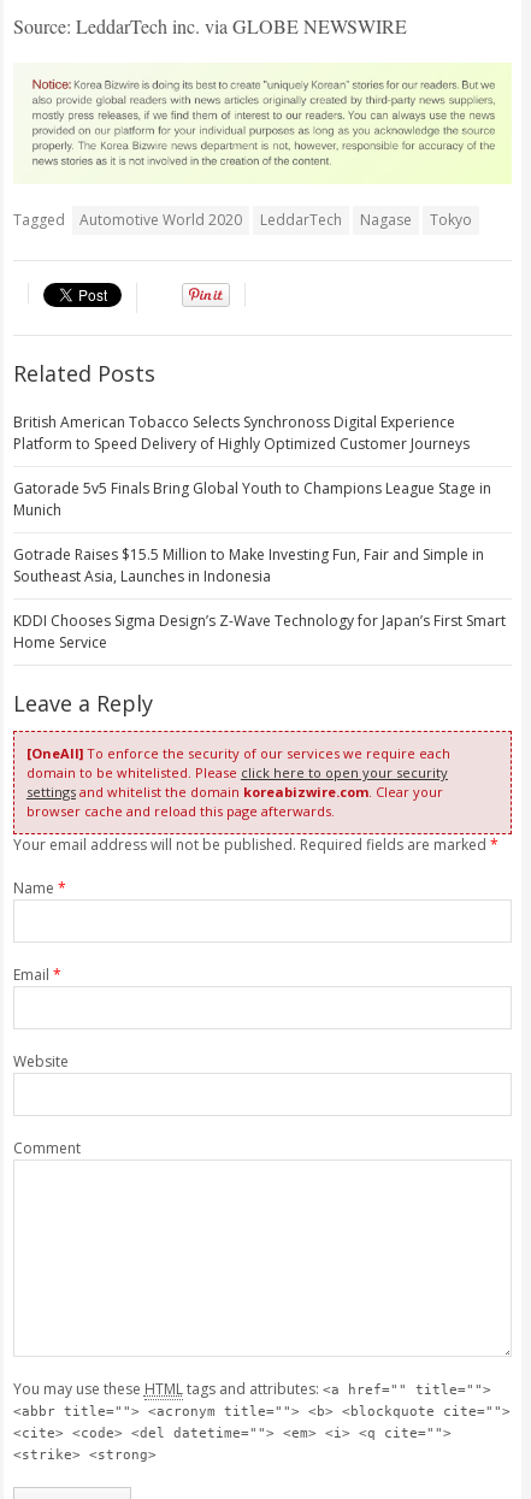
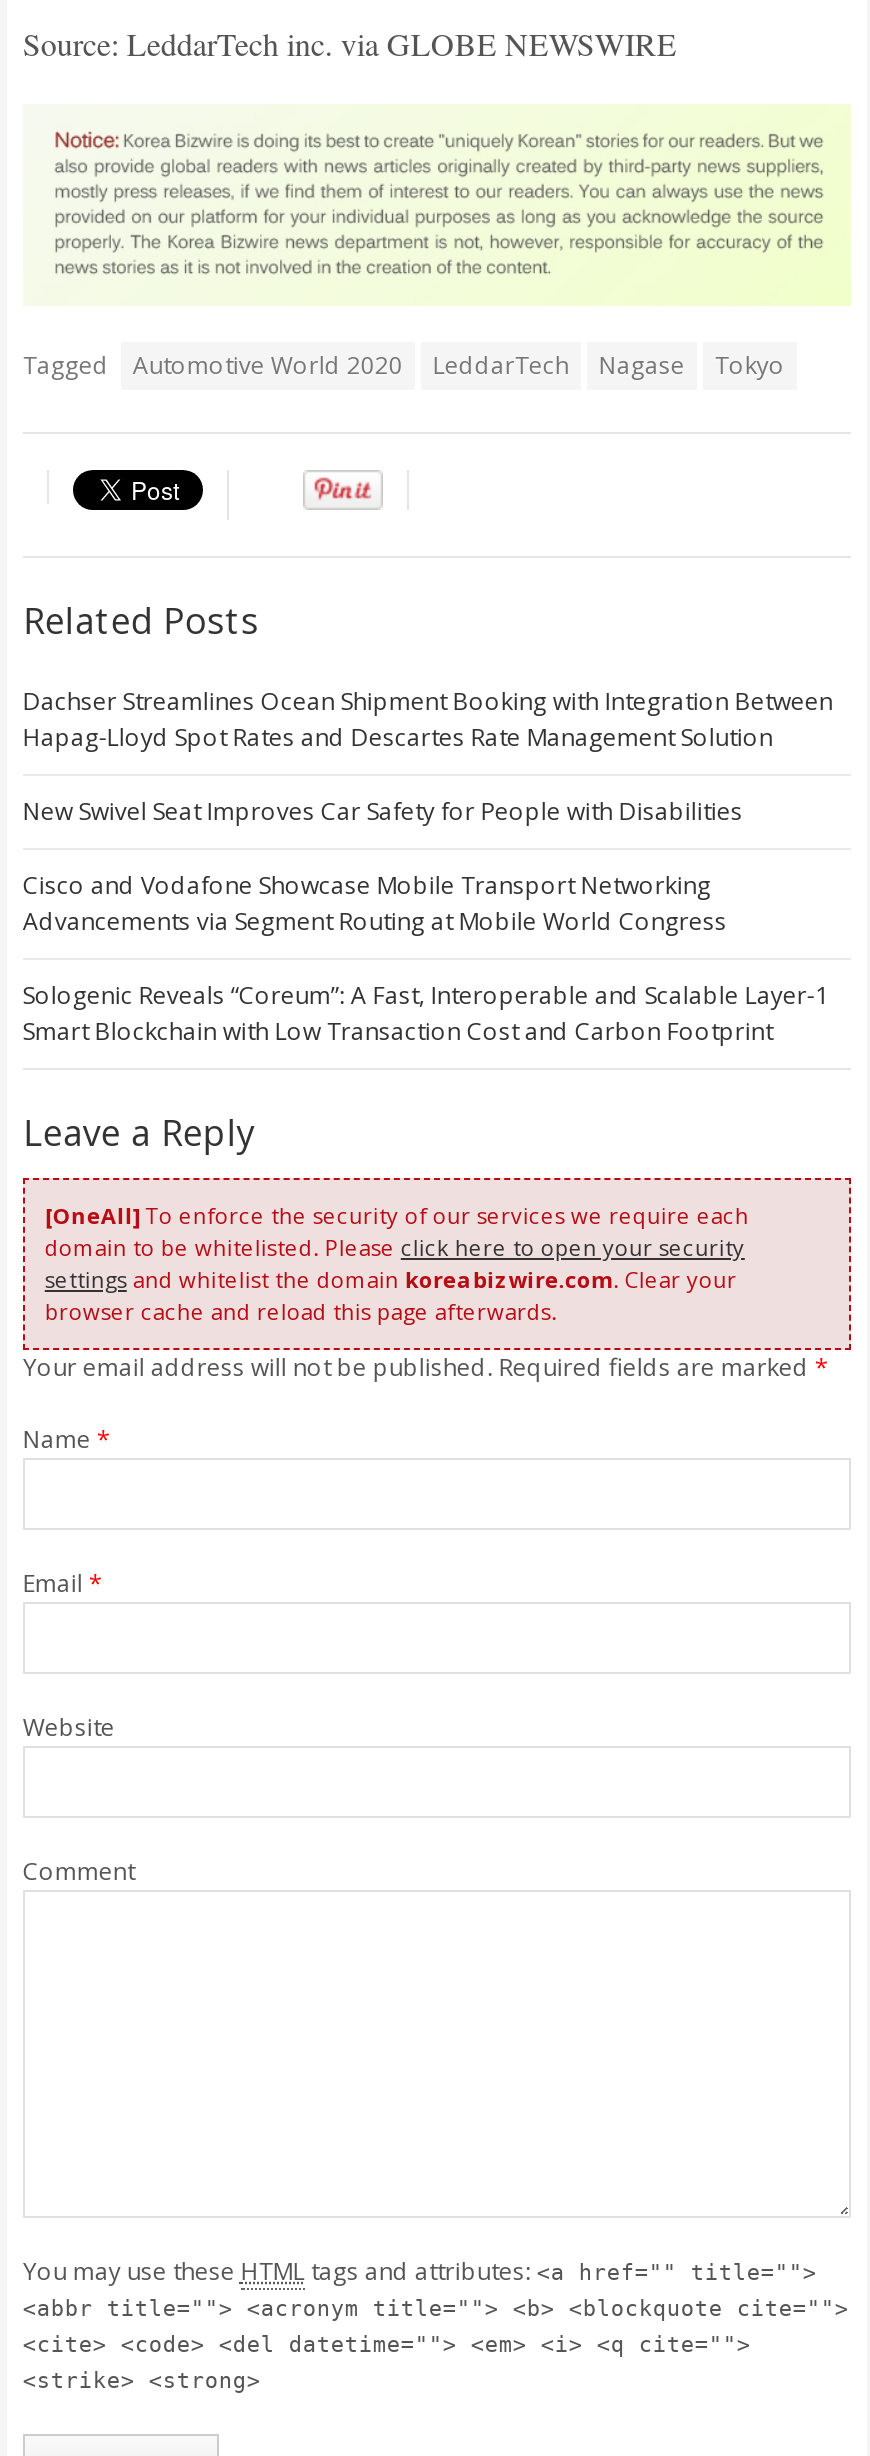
- British American Tobacco Selects Synchronoss Digital Experience
- Platform to Speed Delivery of Highly Optimized Customer Journeys
+ Dachser Streamlines Ocean Shipment Booking with Integration Between
+ Hapag-Lloyd Spot Rates and Descartes Rate Management Solution

- Gatorade 5v5 Finals Bring Global Youth to Champions League Stage in
- Munich
+ New Swivel Seat Improves Car Safety for People with Disabilities

- Gotrade Raises $15.5 Million to Make Investing Fun, Fair and Simple in
- Southeast Asia, Launches in Indonesia
+ Cisco and Vodafone Showcase Mobile Transport Networking
+ Advancements via Segment Routing at Mobile World Congress

- KDDI Chooses Sigma Design’s Z-Wave Technology for Japan’s First Smart
- Home Service
+ Sologenic Reveals “Coreum”: A Fast, Interoperable and Scalable Layer-1
+ Smart Blockchain with Low Transaction Cost and Carbon Footprint
